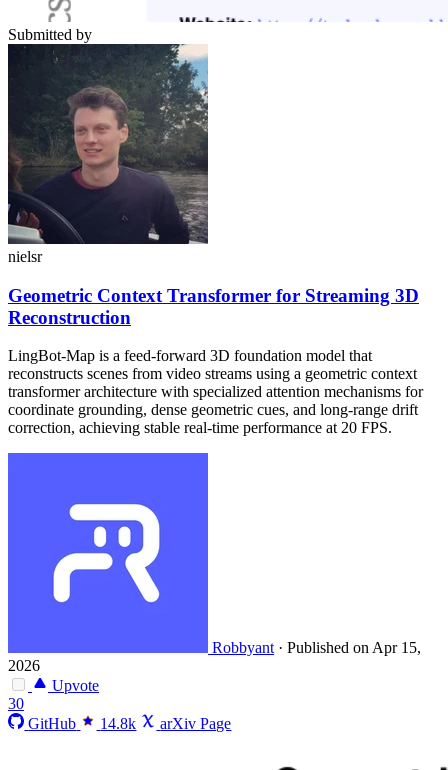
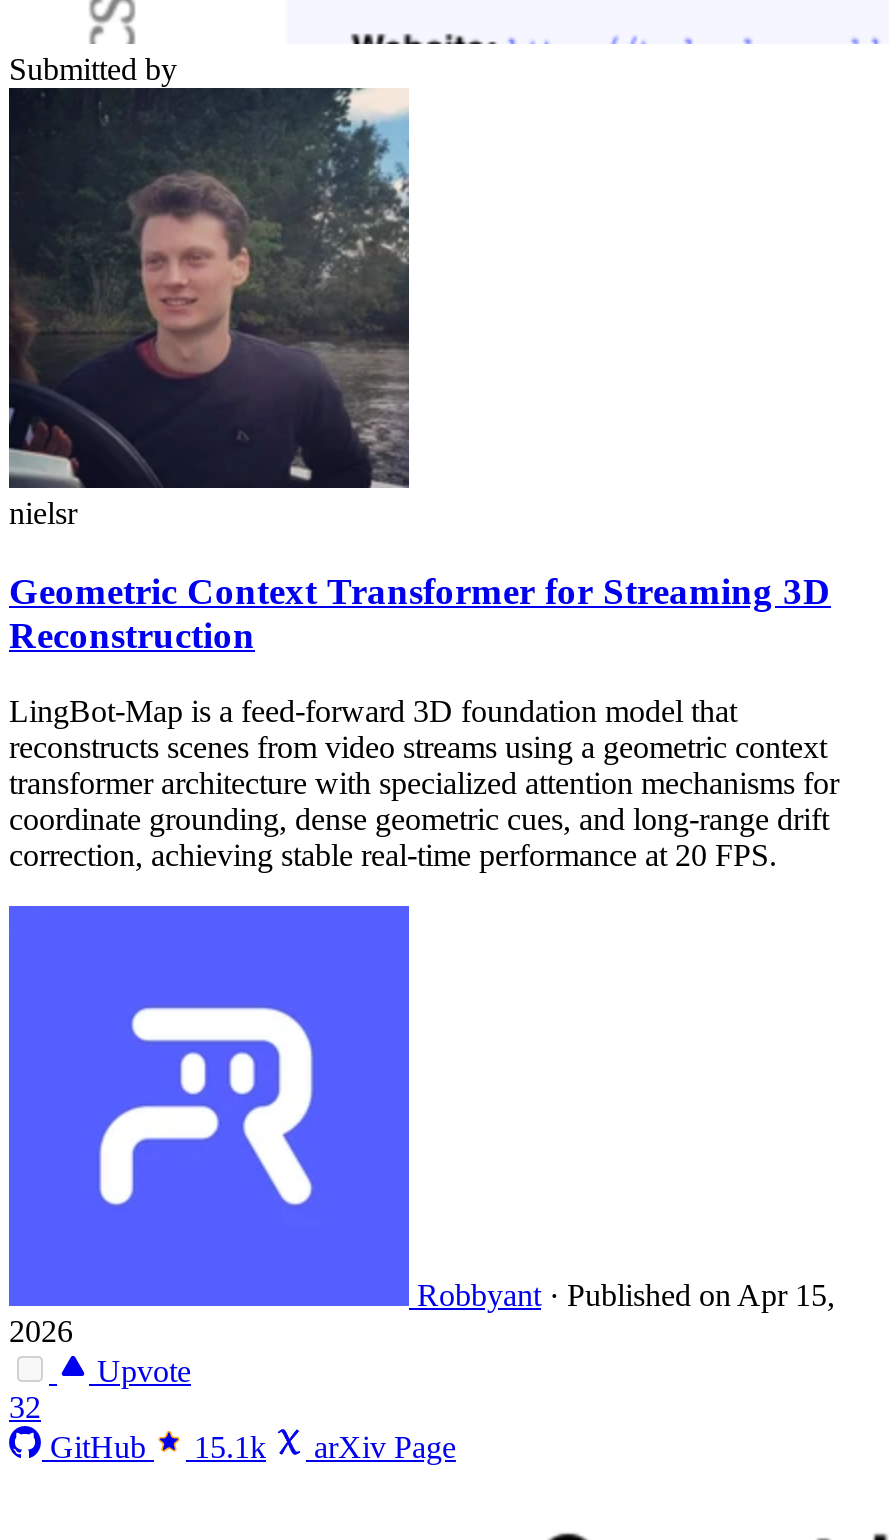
- 30
+ 32

- GitHub 14.8k arXiv Page
+ GitHub 15.1k arXiv Page
